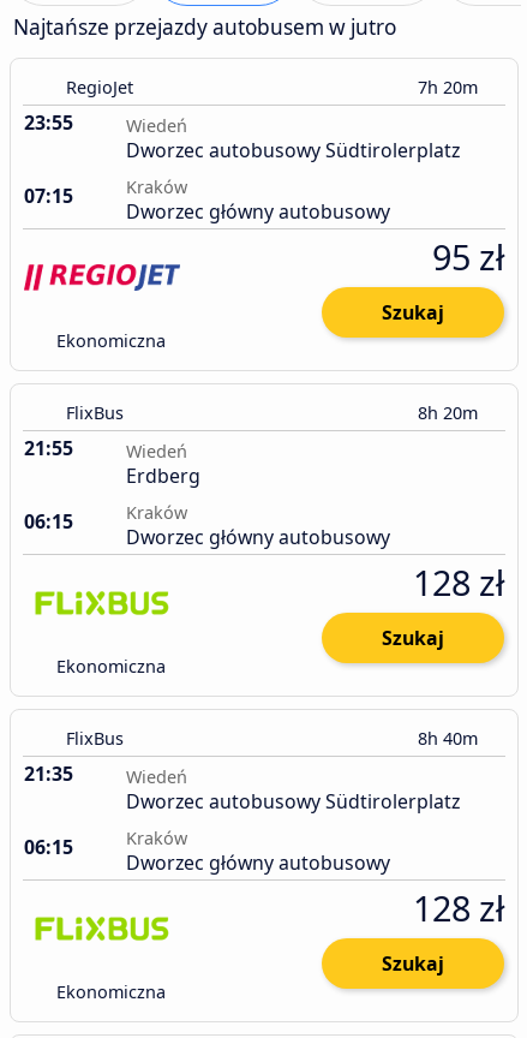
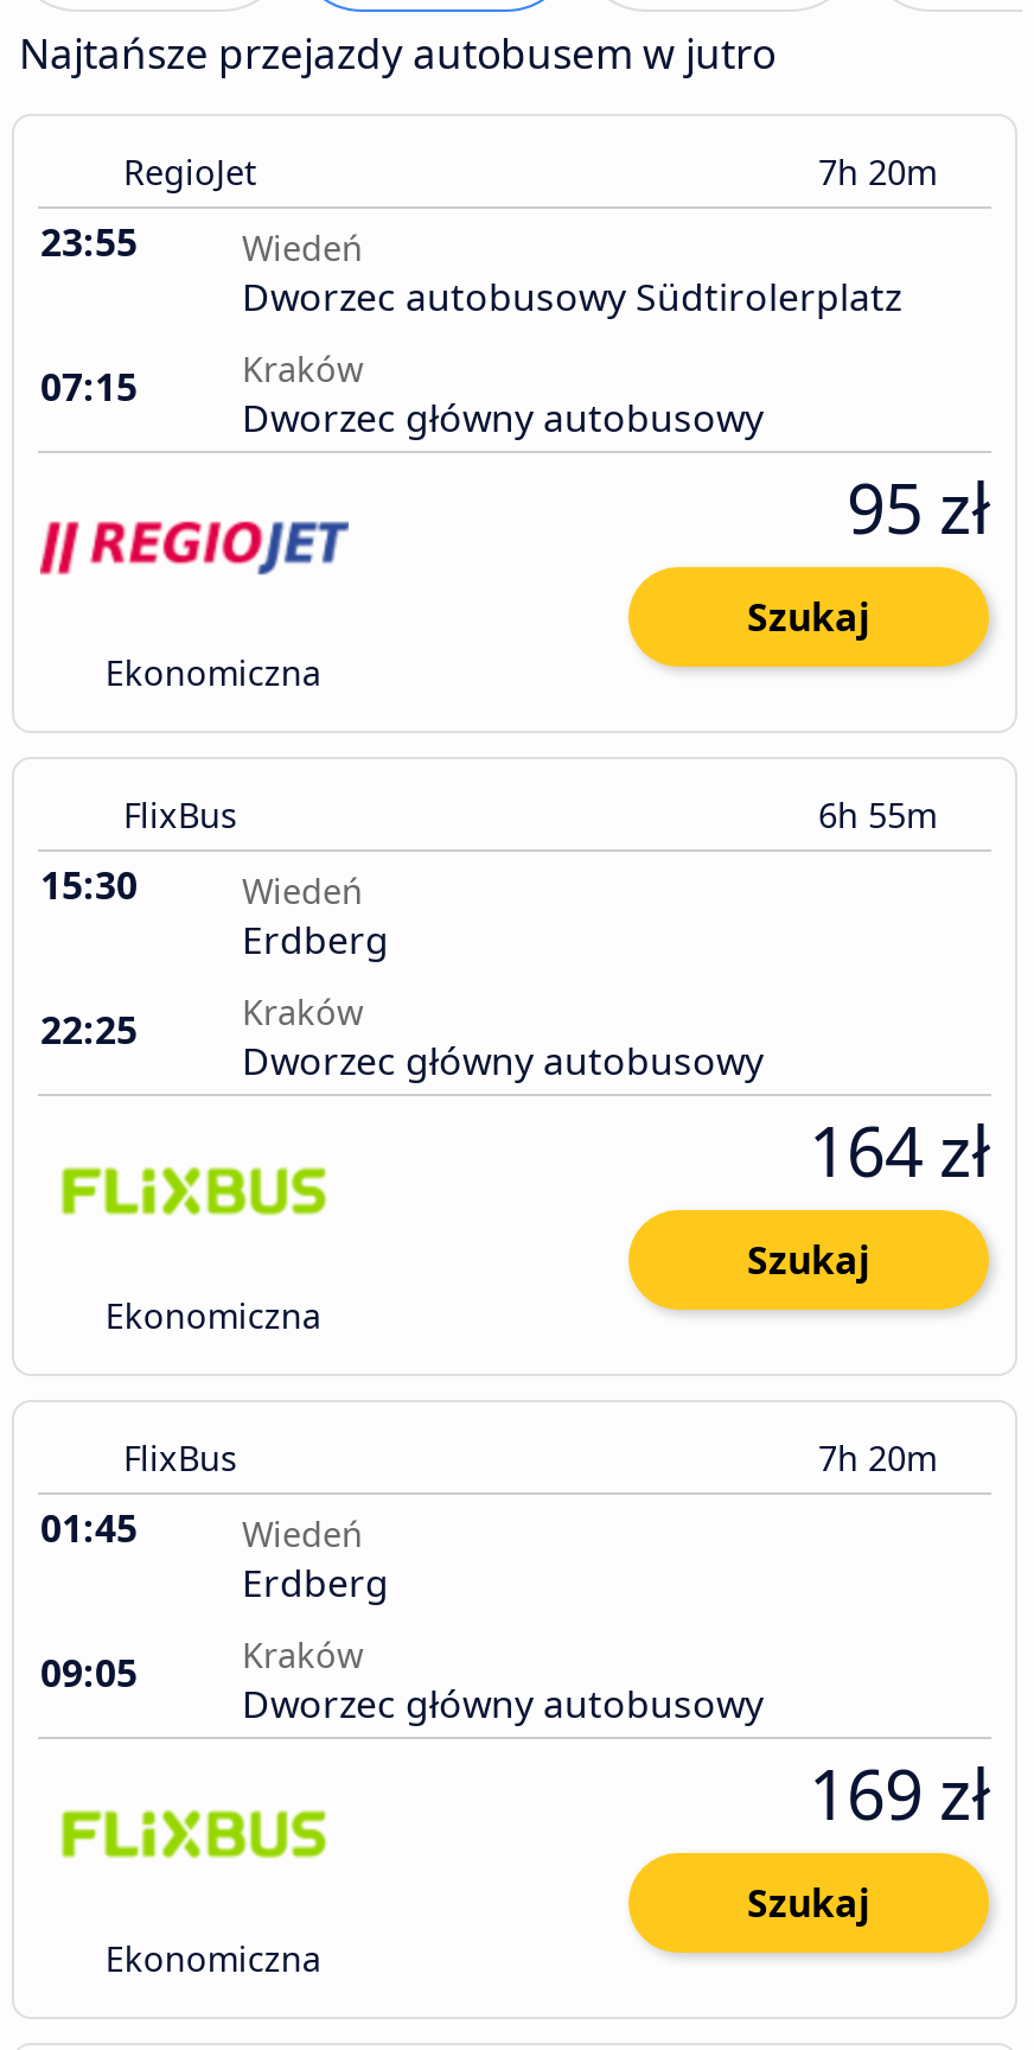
- 8h 20m
- 21:55
+ 6h 55m
+ 15:30

- 06:15
+ 22:25

- 128 zł
+ 164 zł

- 8h 40m
- 21:35
+ 7h 20m
+ 01:45

- Dworzec autobusowy Südtirolerplatz
+ Erdberg

- 06:15
+ 09:05

- 128 zł
+ 169 zł
